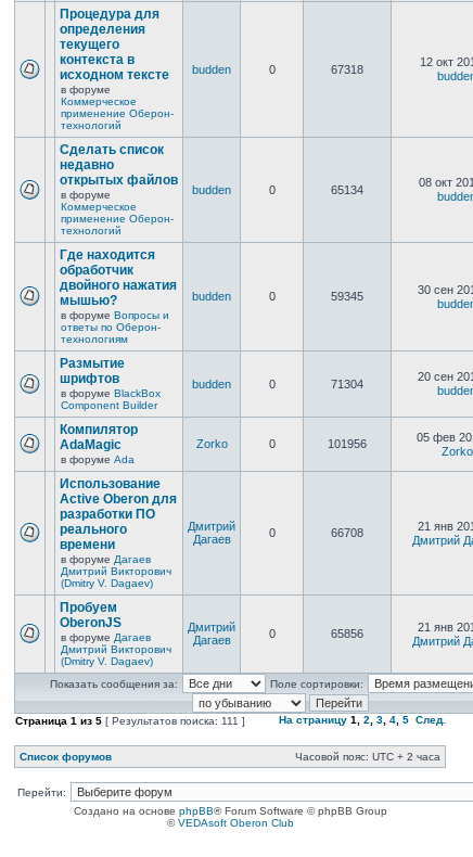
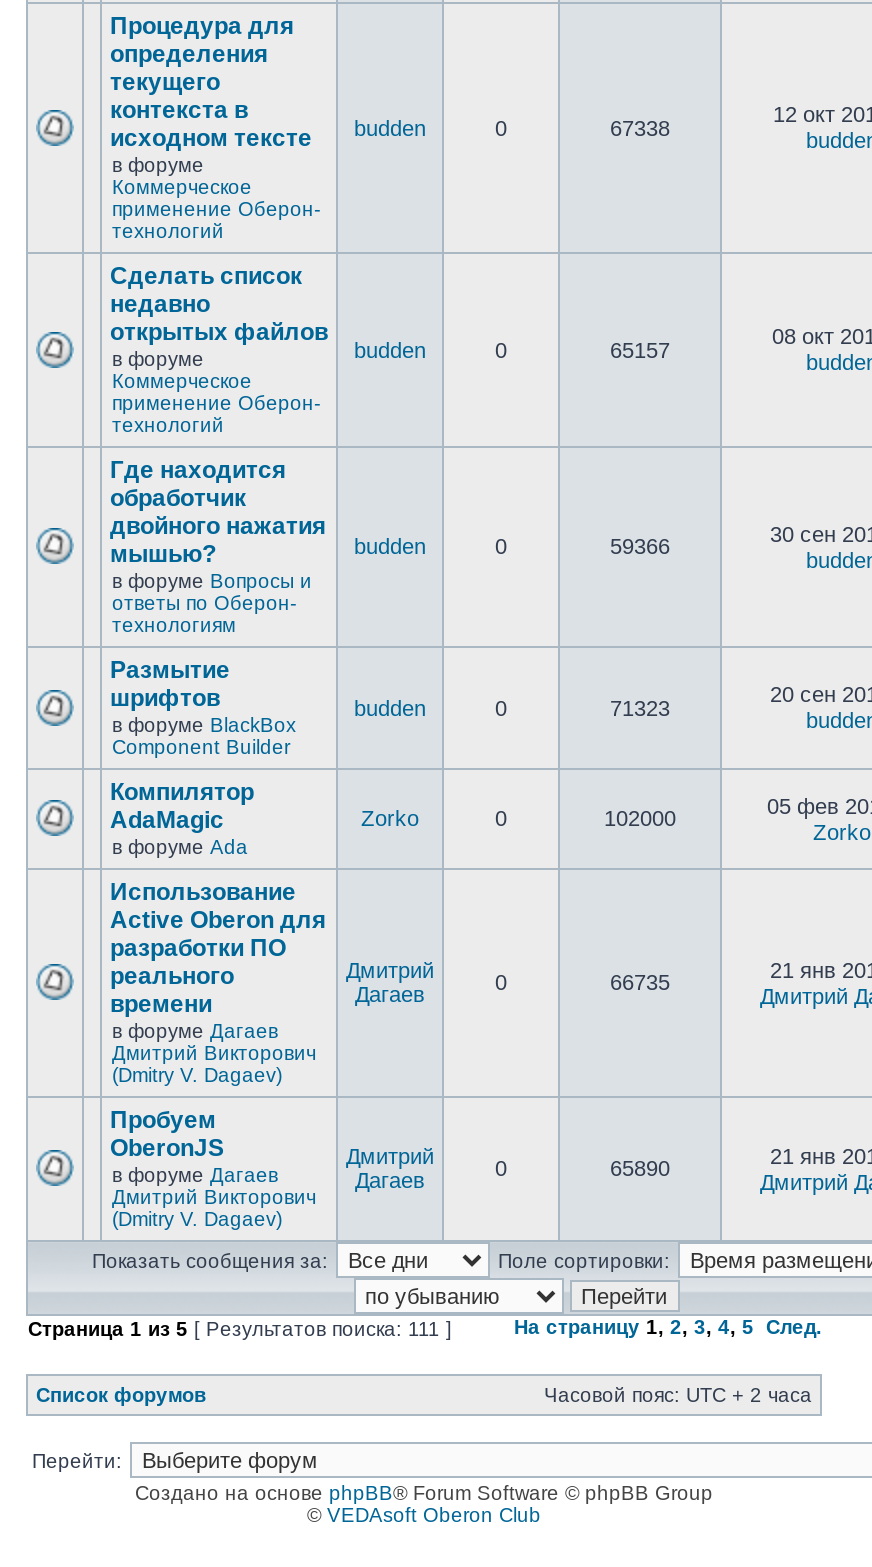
- 67318
+ 67338

- 65134
+ 65157

- 59345
+ 59366

- 71304
+ 71323

- 101956
+ 102000

- 66708
+ 66735

- 65856
+ 65890
